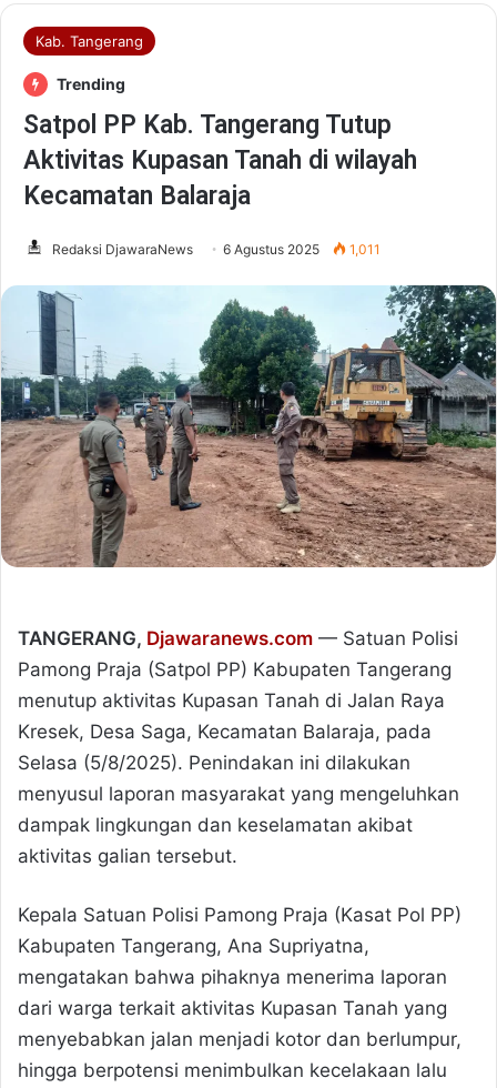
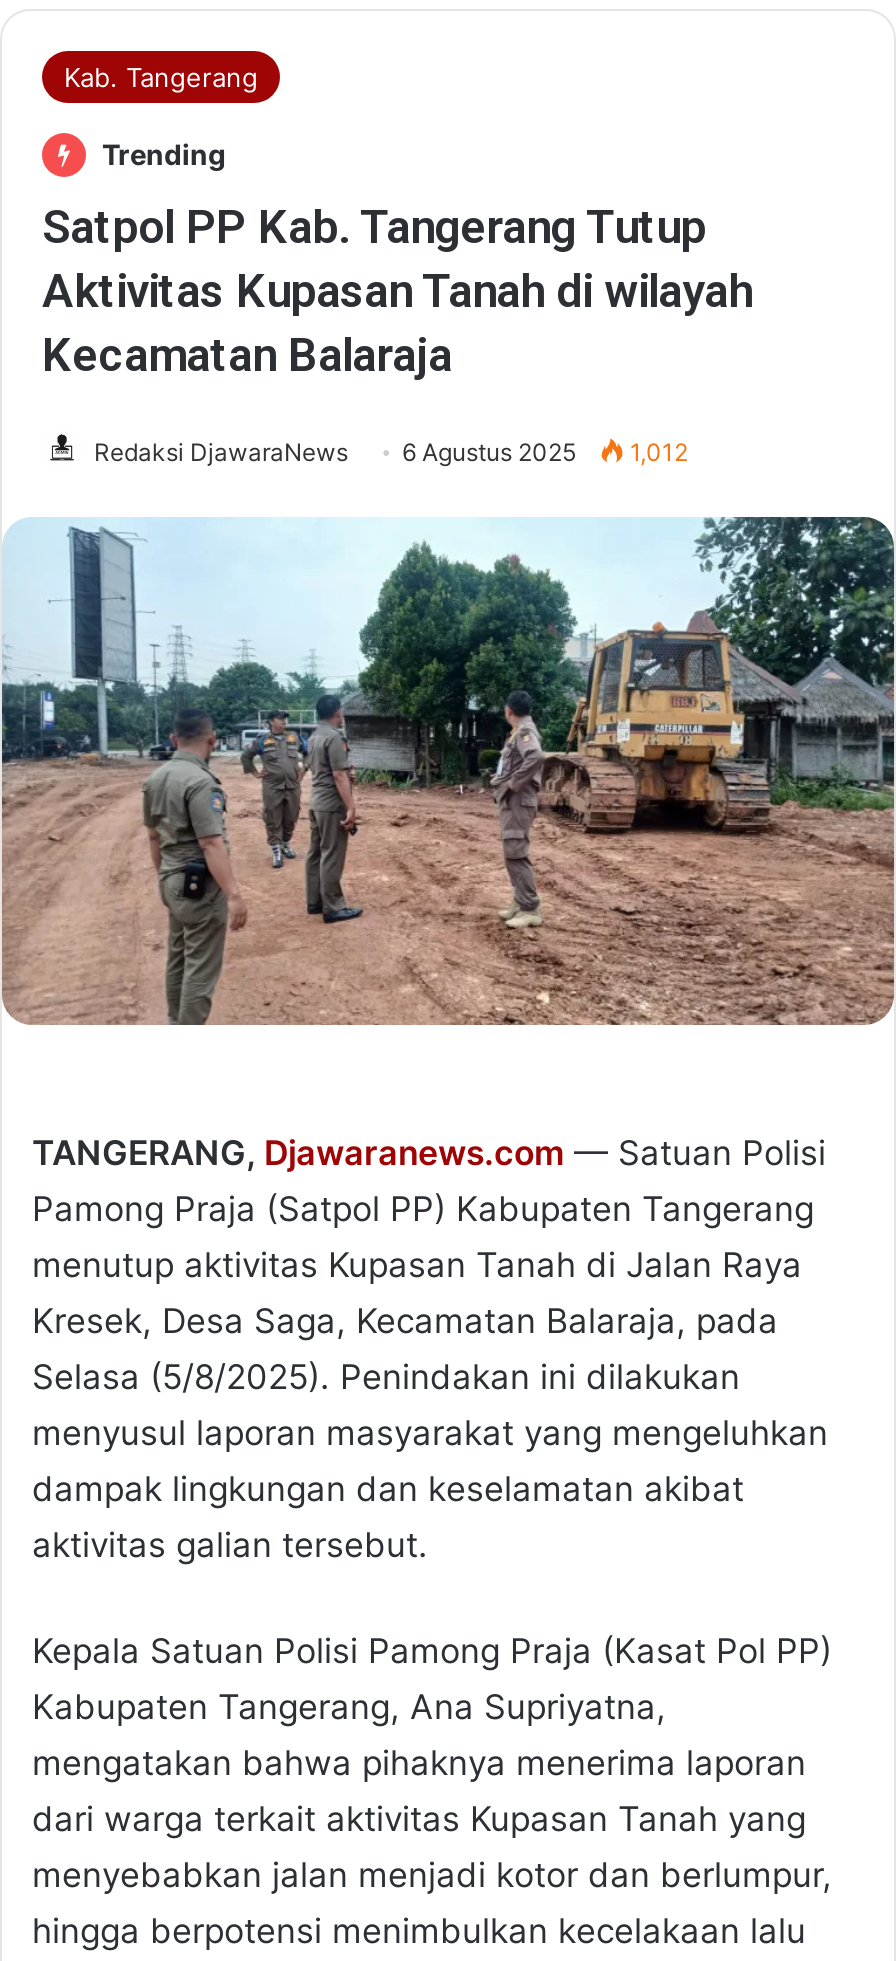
- Redaksi DjawaraNews 6 Agustus 2025 1,011
+ Redaksi DjawaraNews 6 Agustus 2025 1,012
